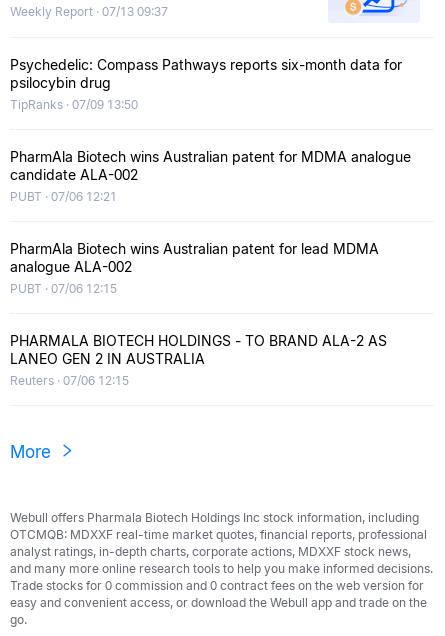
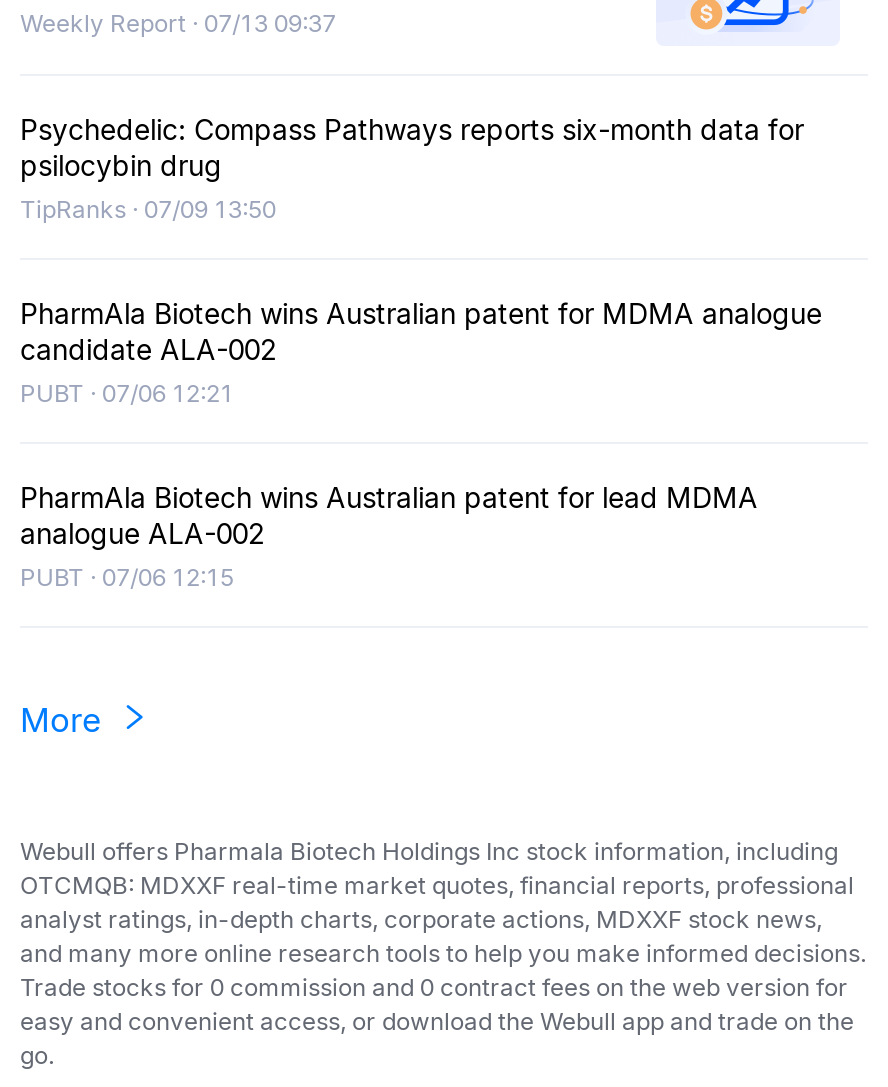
- PHARMALA BIOTECH HOLDINGS - TO BRAND ALA-2 AS
- LANEO GEN 2 IN AUSTRALIA
- Reuters · 07/06 12:15
